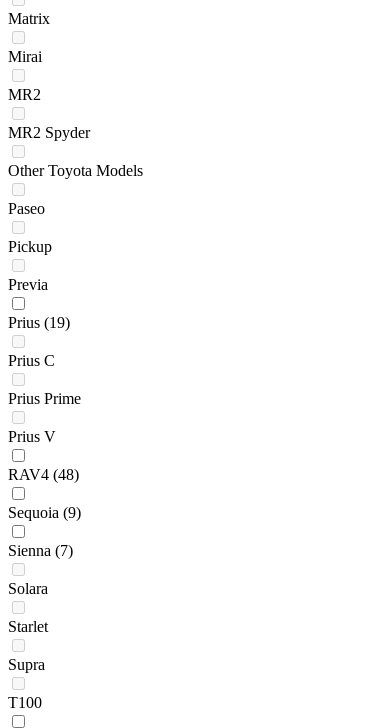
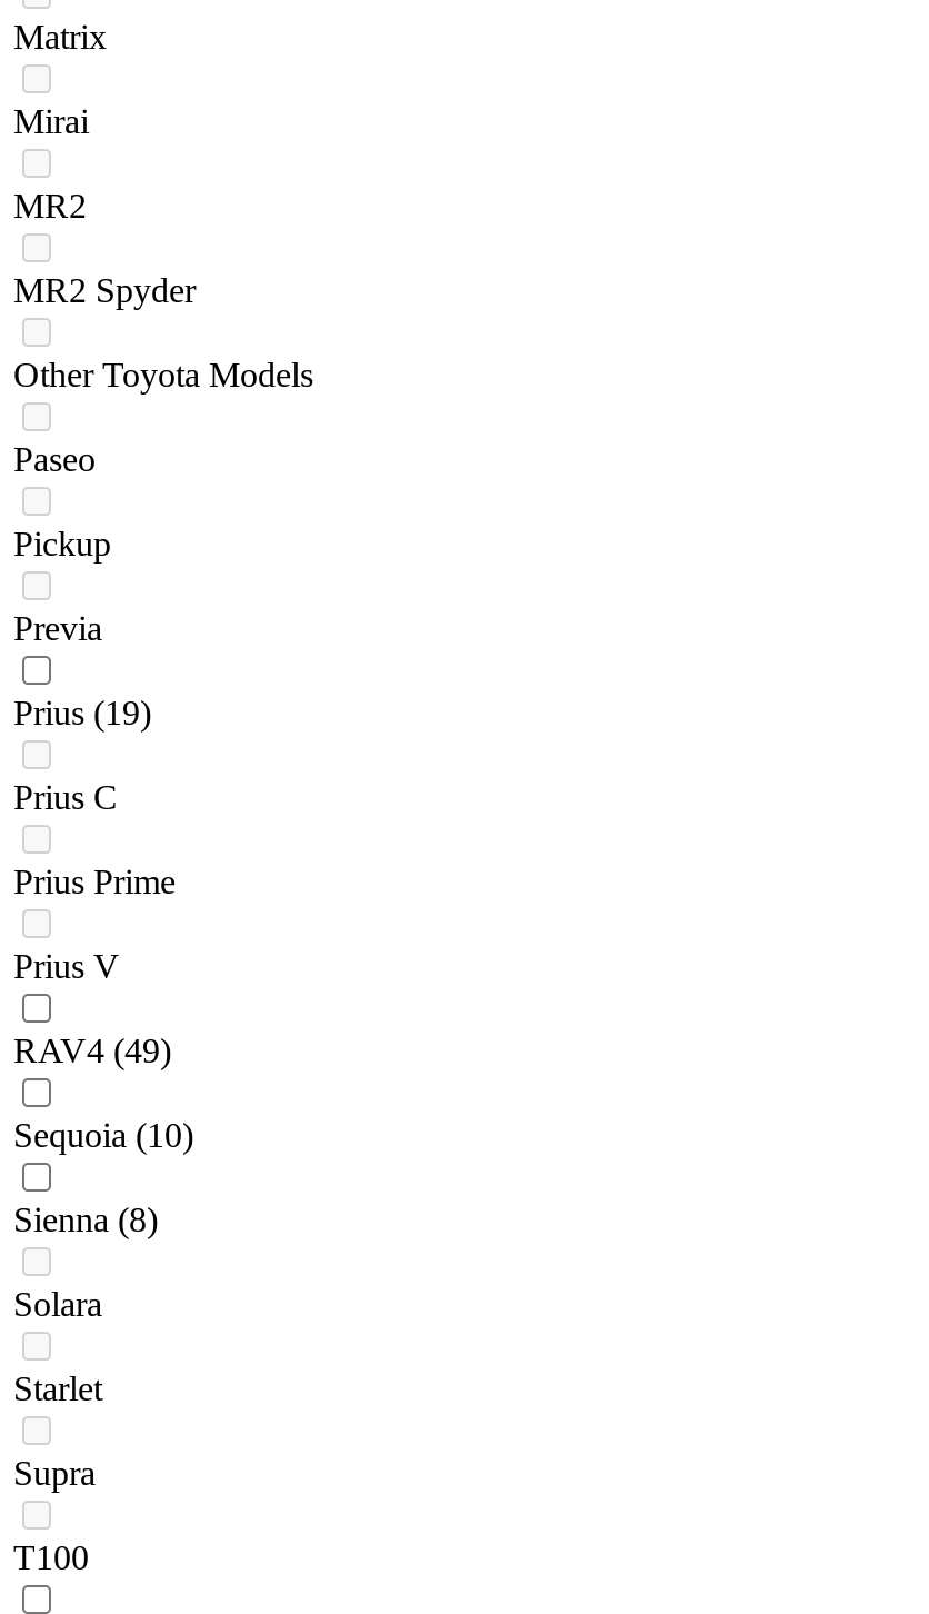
- RAV4 (48)
+ RAV4 (49)

- Sequoia (9)
+ Sequoia (10)

- Sienna (7)
+ Sienna (8)
